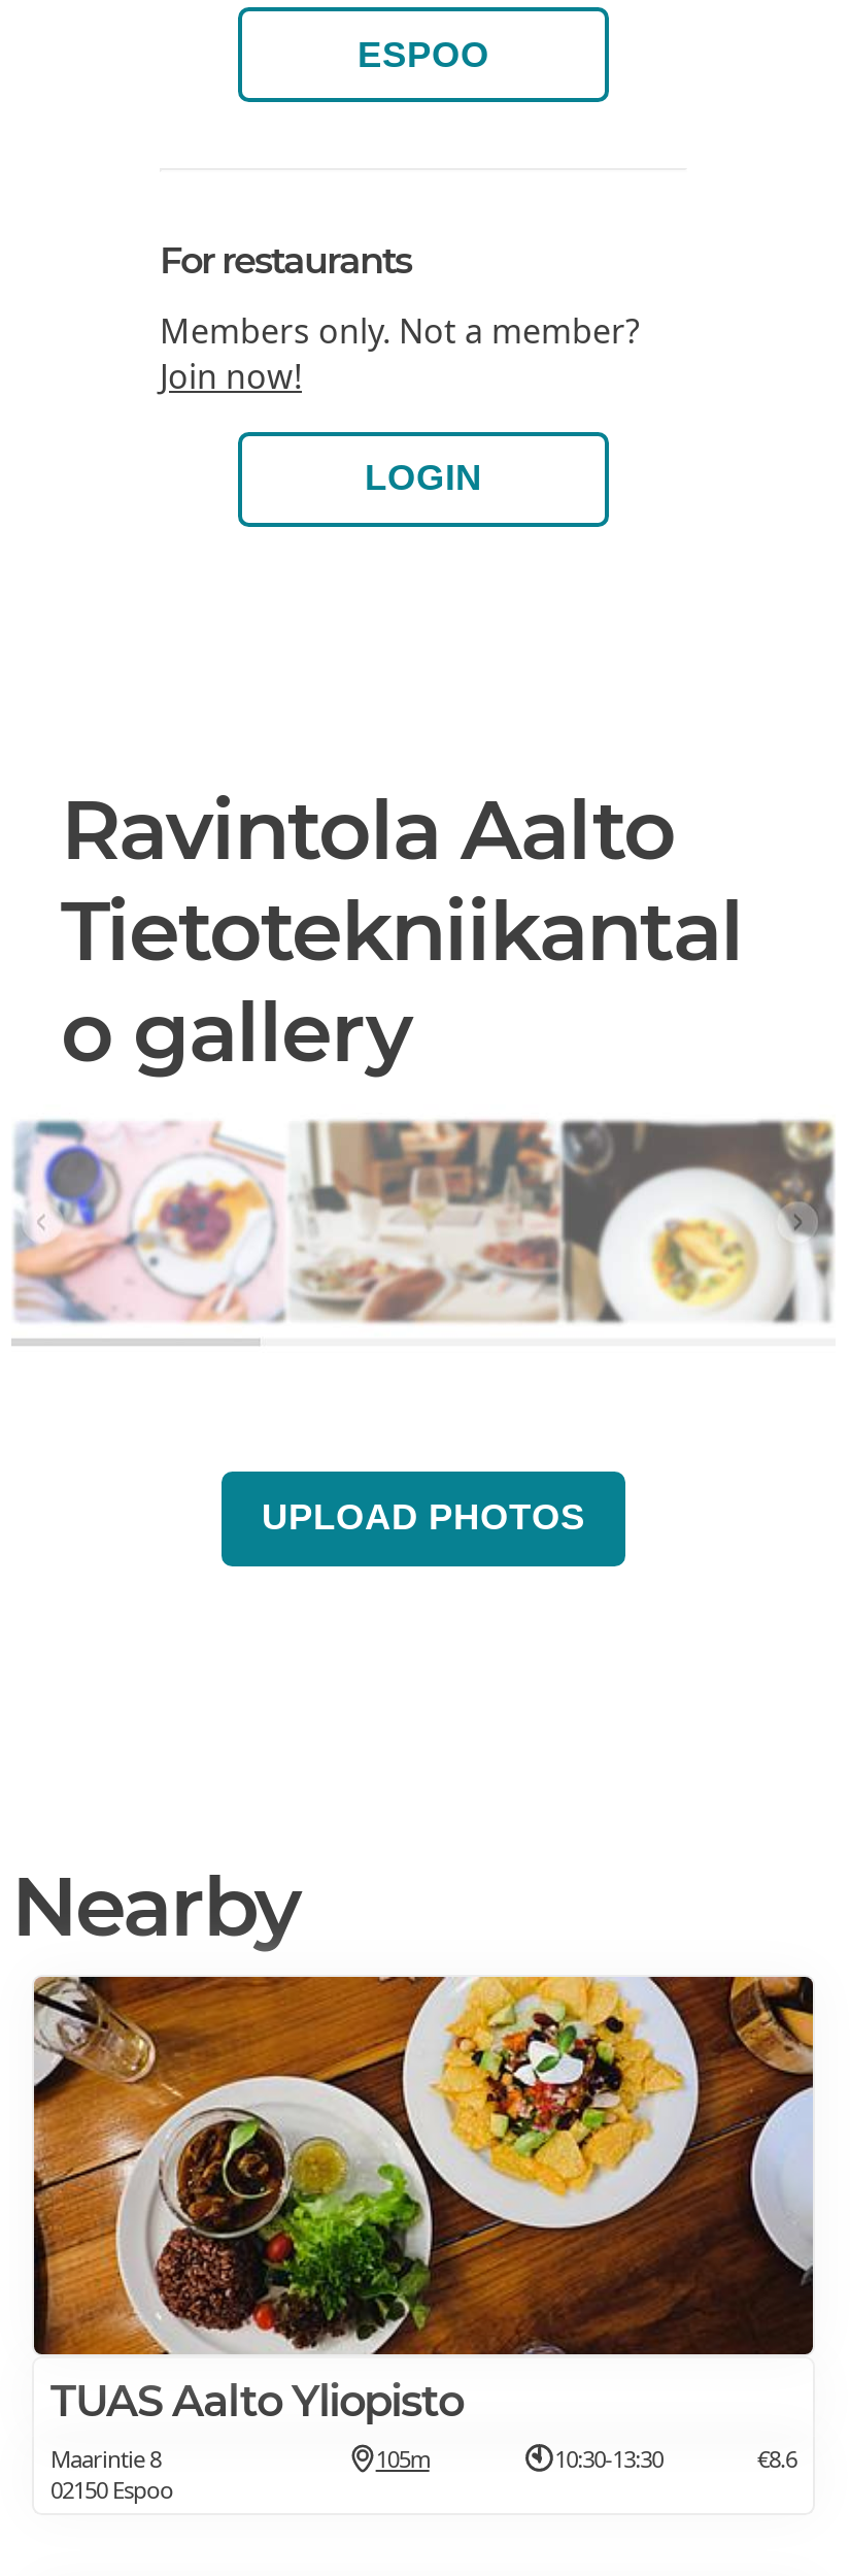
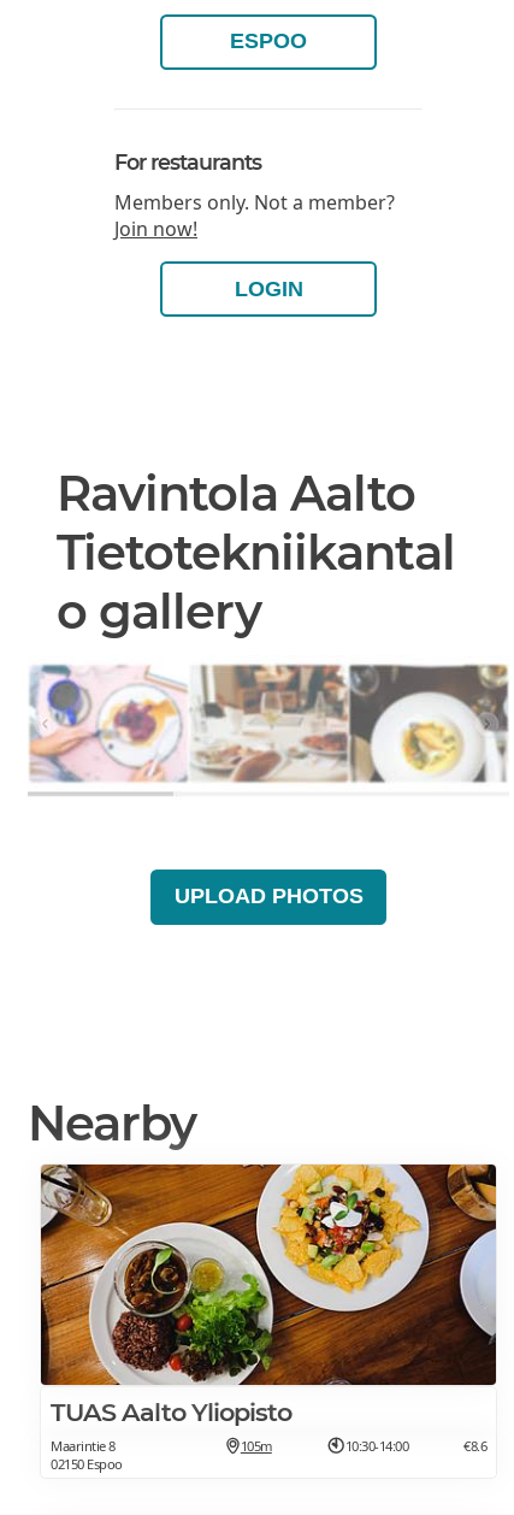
- 10:30-13:30
+ 10:30-14:00
